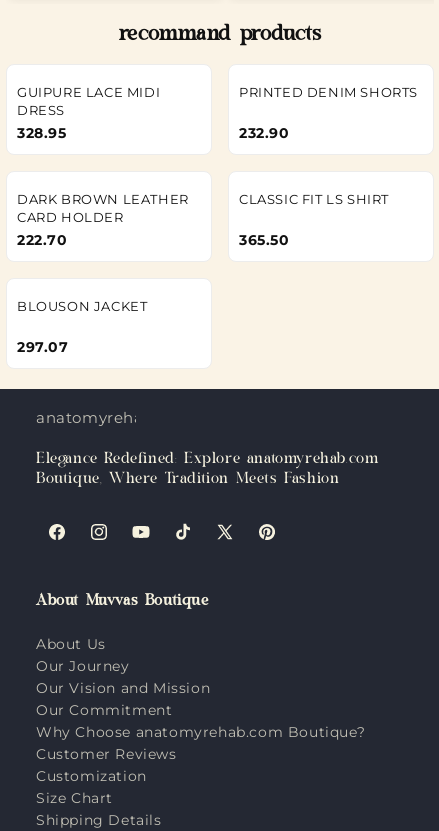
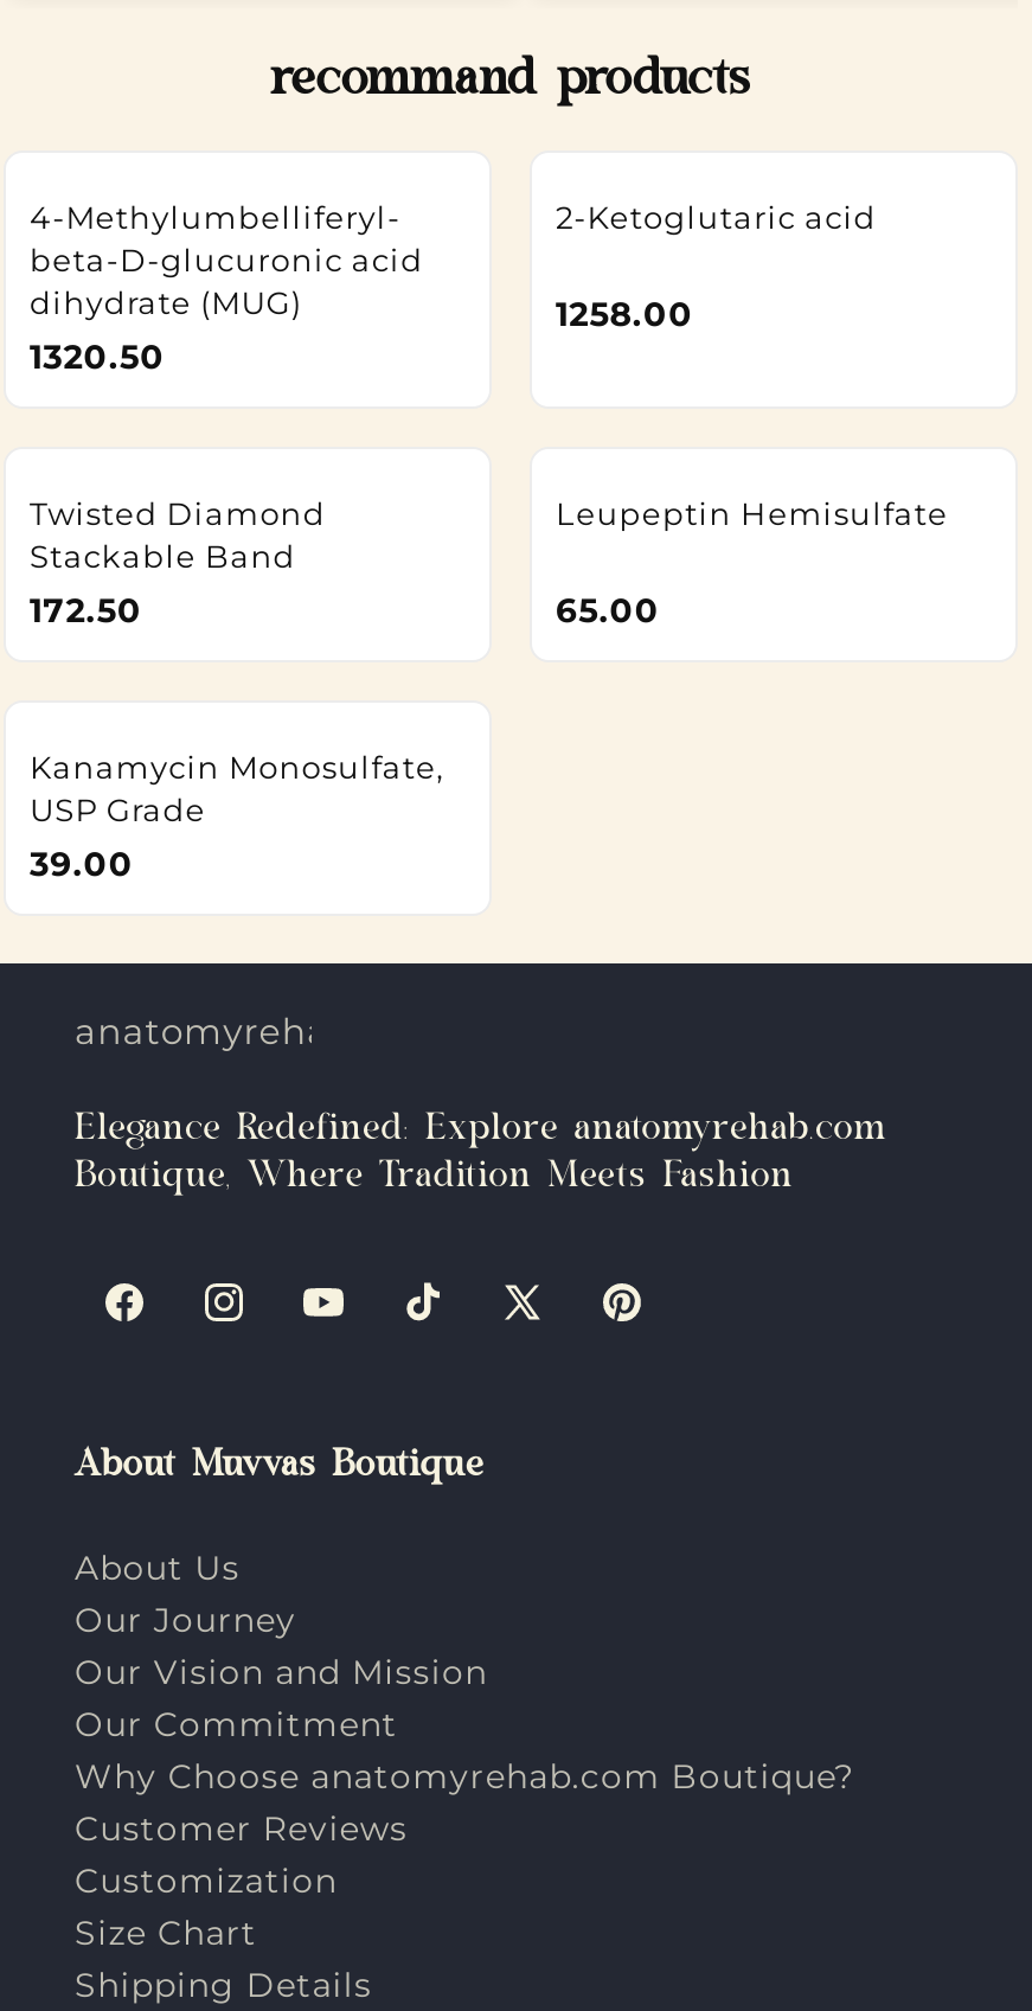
- GUIPURE LACE MIDI
- DRESS
- 328.95
+ 4-Methylumbelliferyl-
+ beta-D-glucuronic acid
+ dihydrate (MUG)
+ 1320.50

- PRINTED DENIM SHORTS
- 232.90
+ 2-Ketoglutaric acid
+ 1258.00

- DARK BROWN LEATHER
- CARD HOLDER
- 222.70
+ Twisted Diamond
+ Stackable Band
+ 172.50

- CLASSIC FIT LS SHIRT
- 365.50
+ Leupeptin Hemisulfate
+ 65.00

- BLOUSON JACKET
- 297.07
+ Kanamycin Monosulfate,
+ USP Grade
+ 39.00
